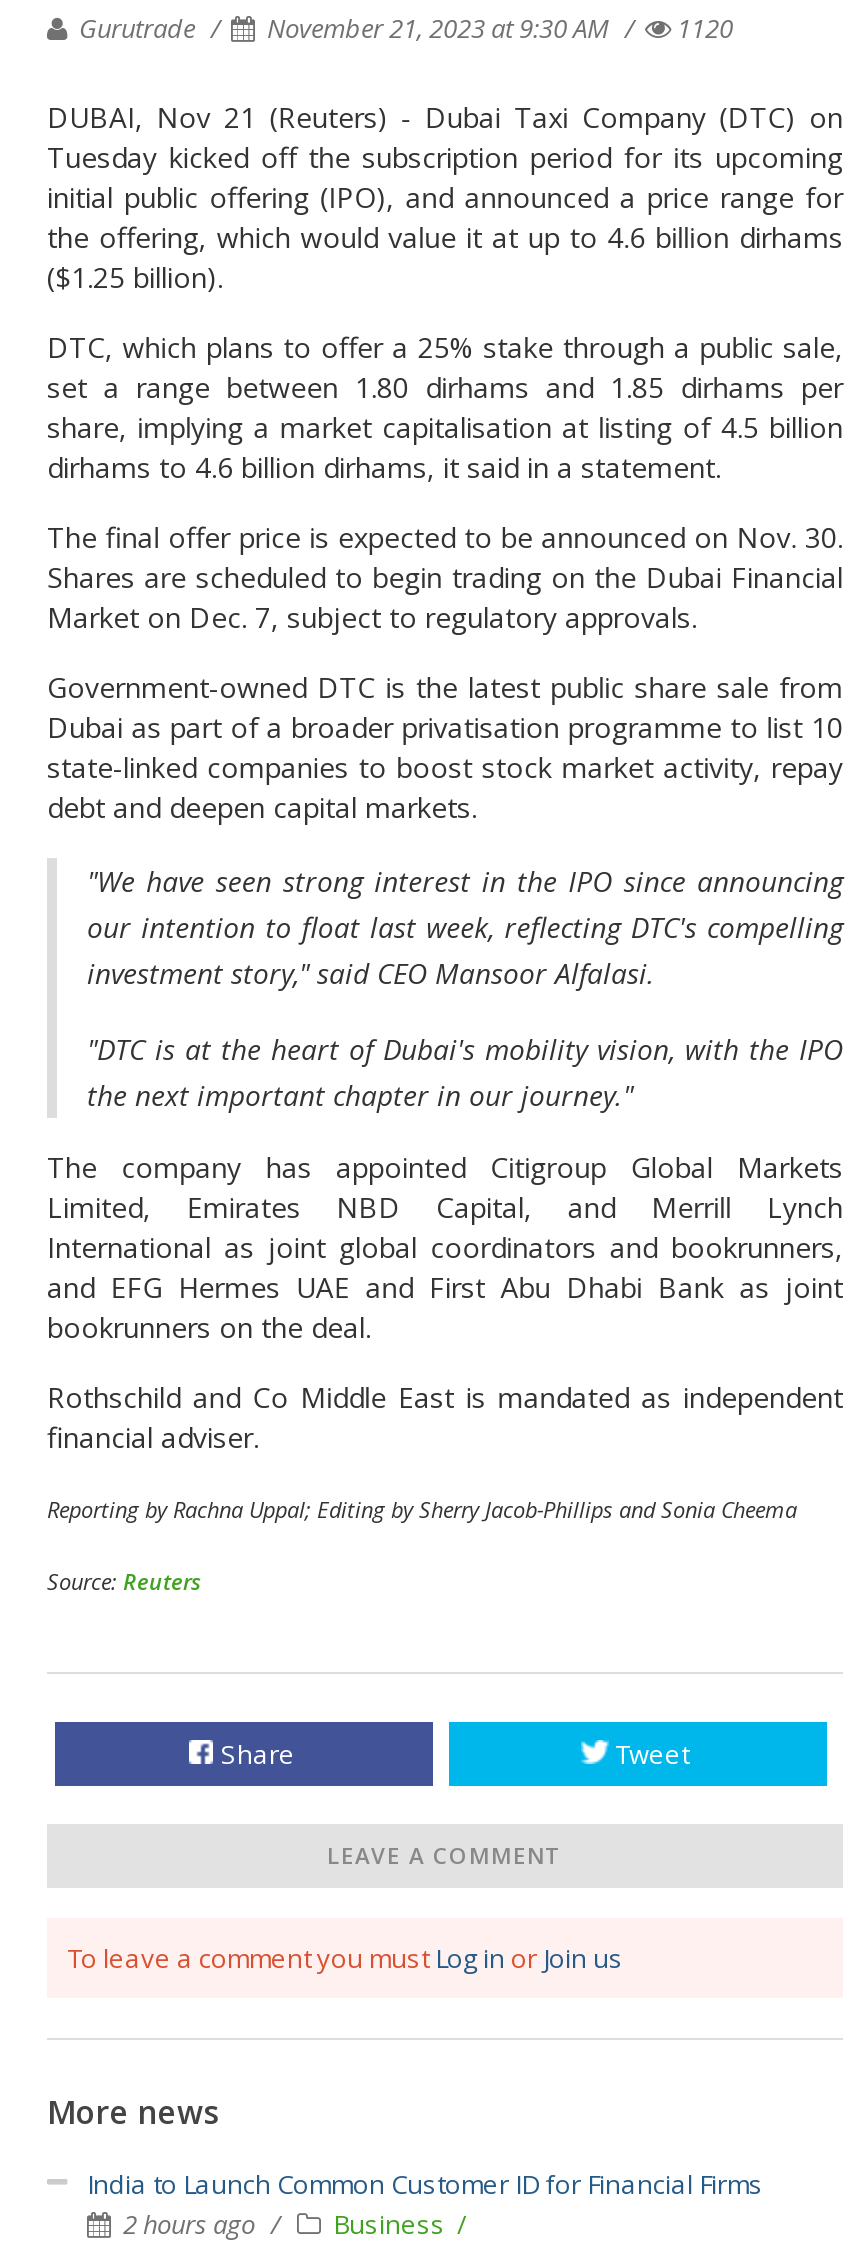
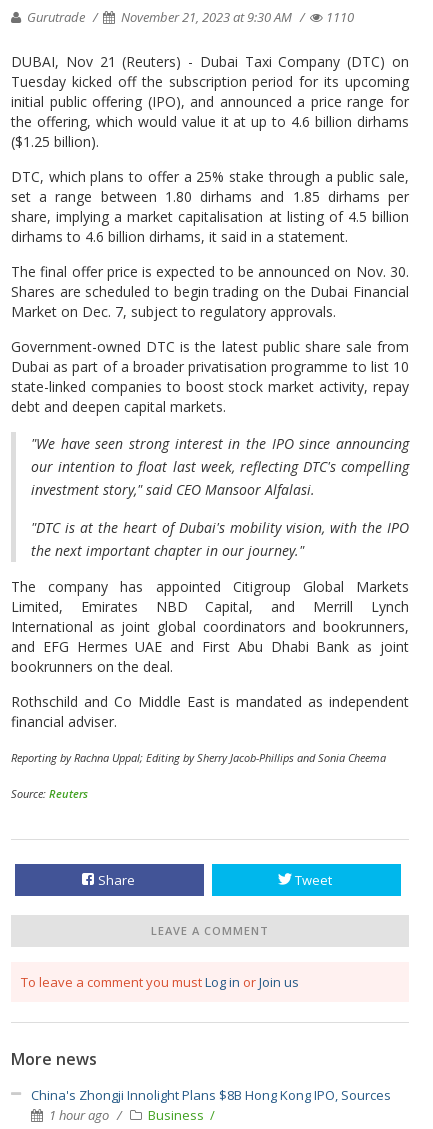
- Gurutrade November 21, 2023 at 9:30 AM 1120
+ Gurutrade November 21, 2023 at 9:30 AM 1110

- India to Launch Common Customer ID for Financial Firms
- 2 hours ago
+ China's Zhongji Innolight Plans $8B Hong Kong IPO, Sources
+ 1 hour ago
